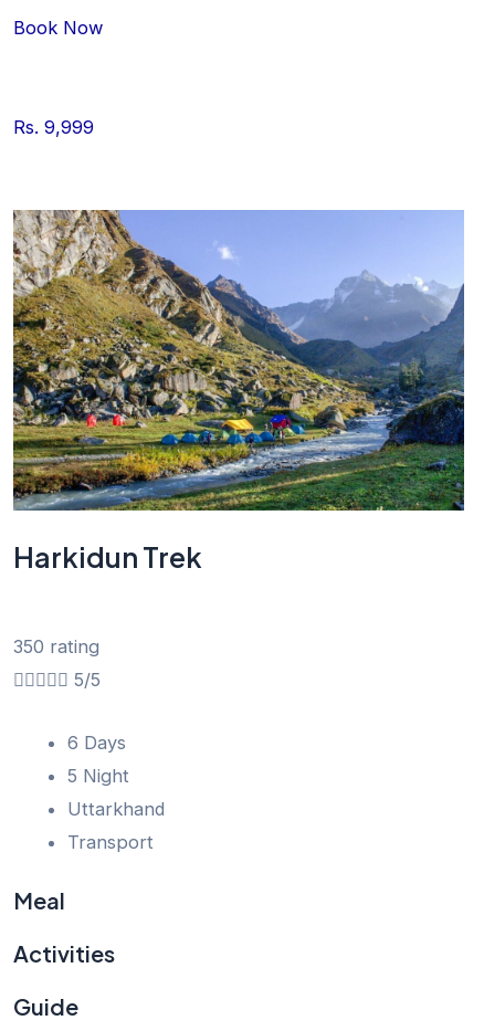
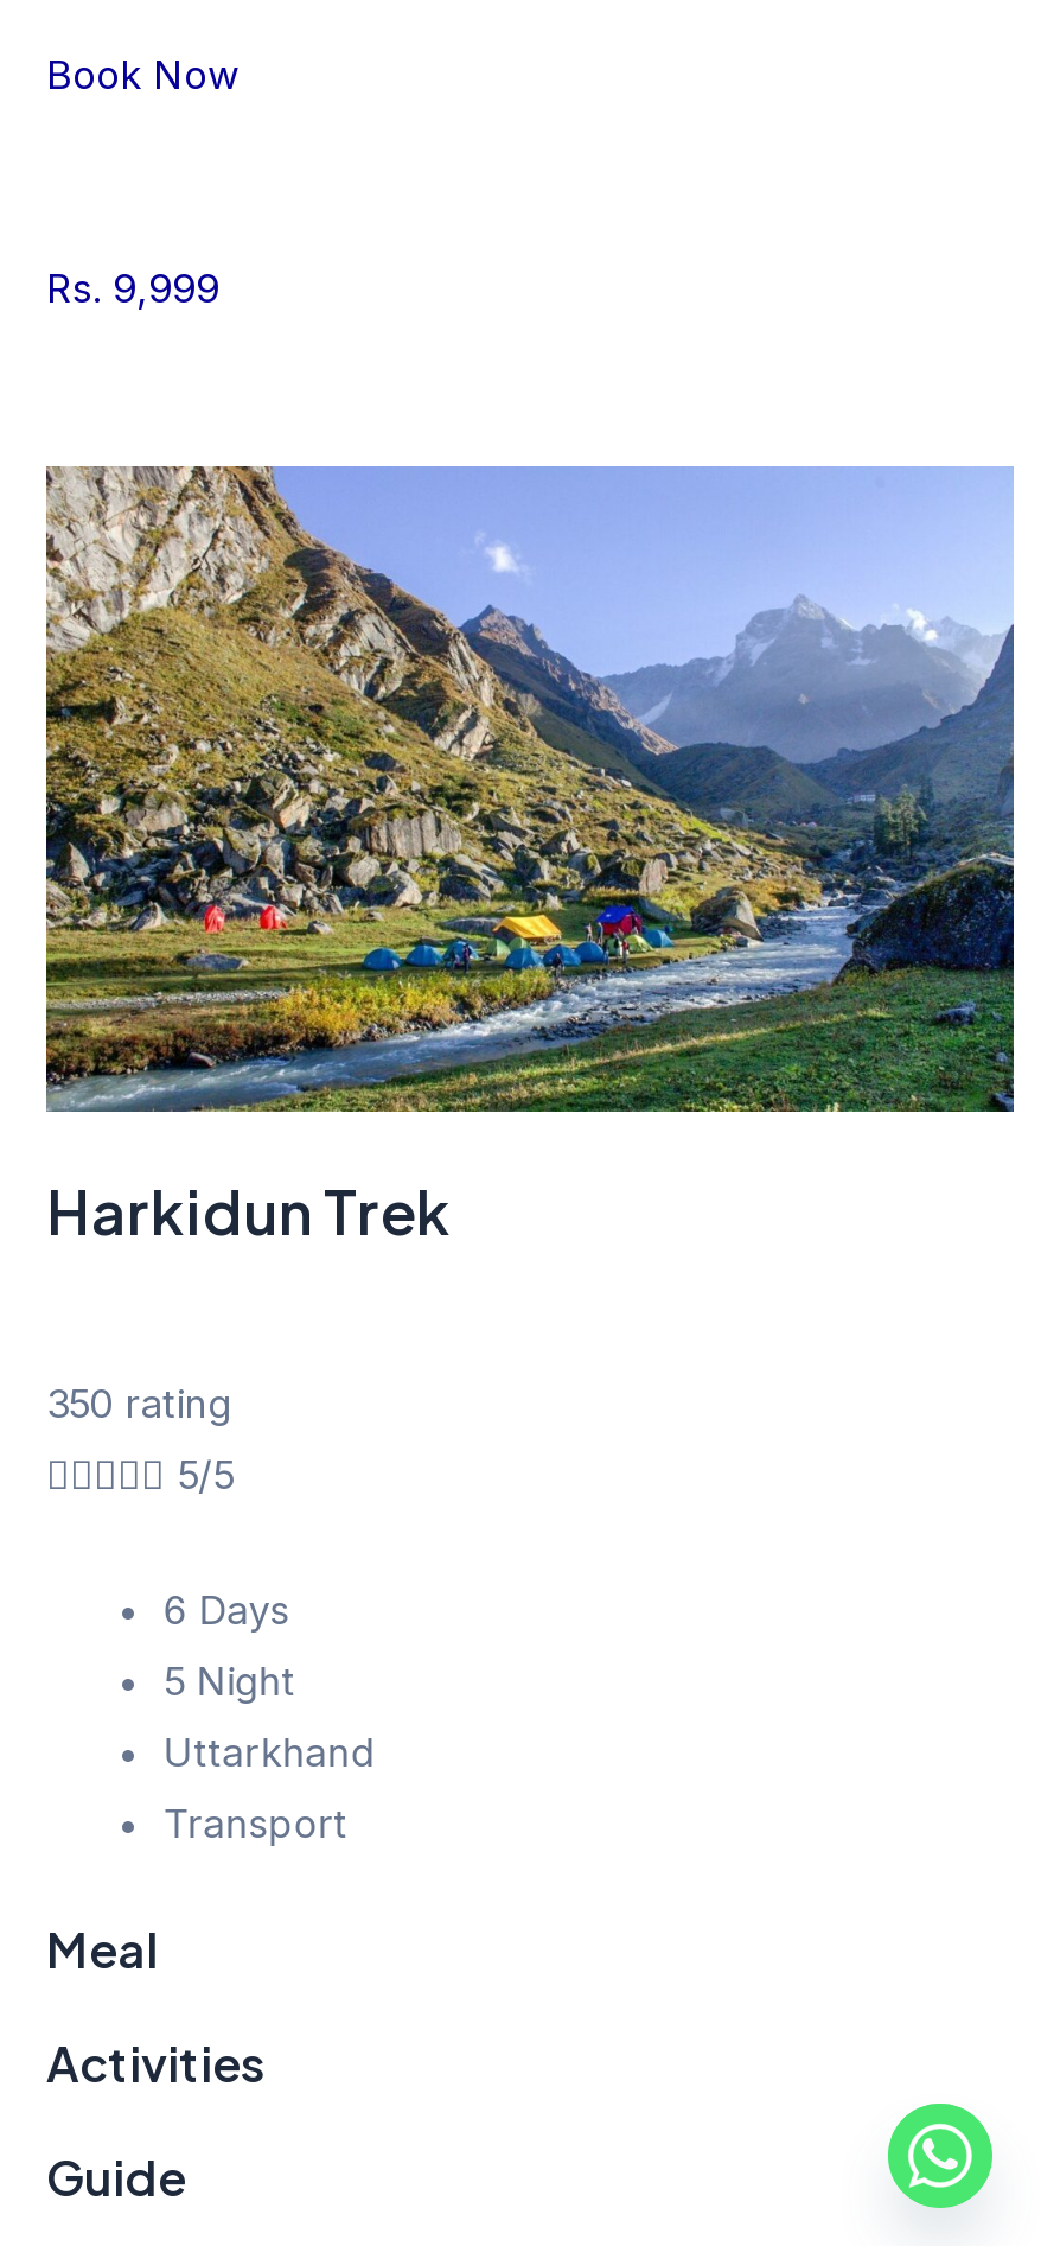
+ [image]
